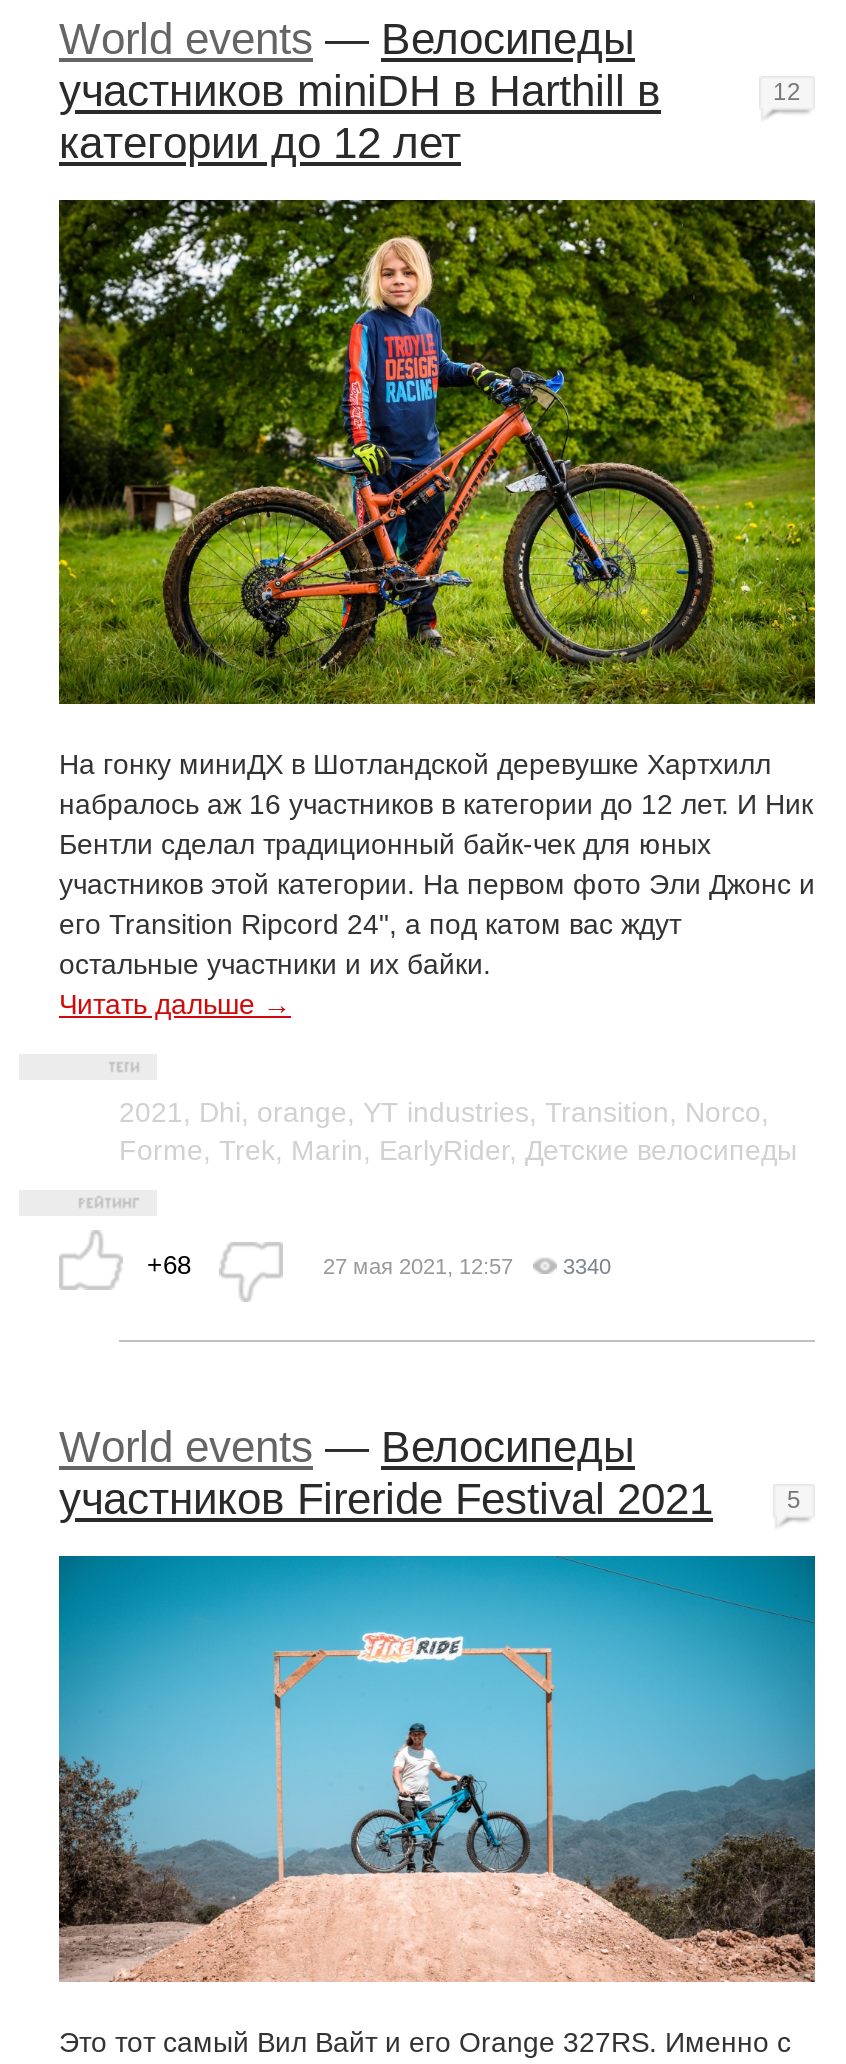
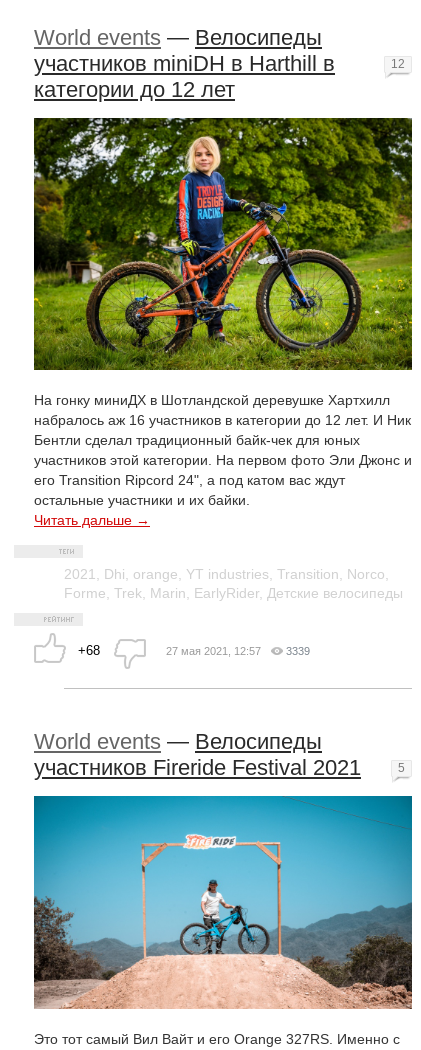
- 3340
+ 3339
